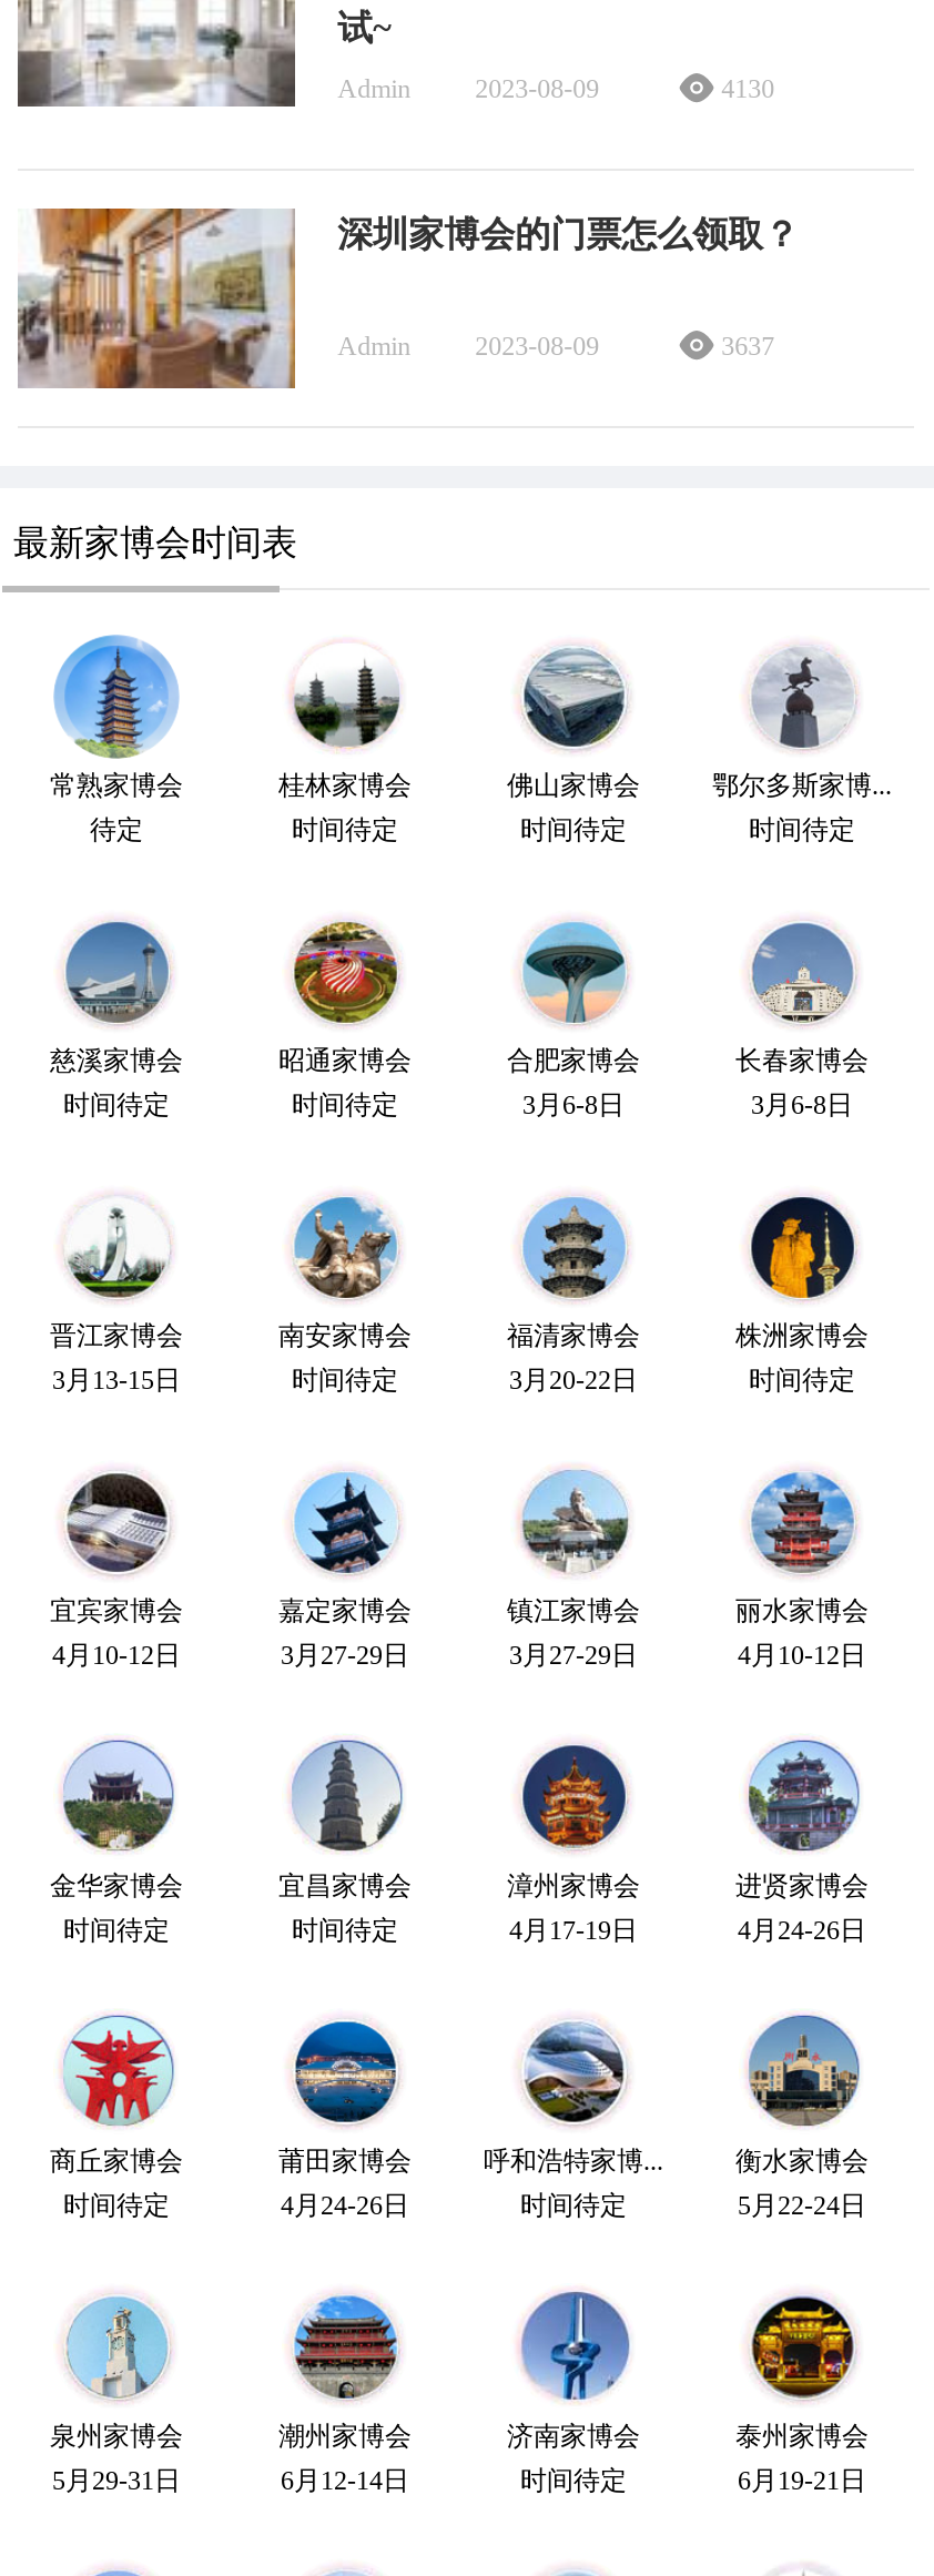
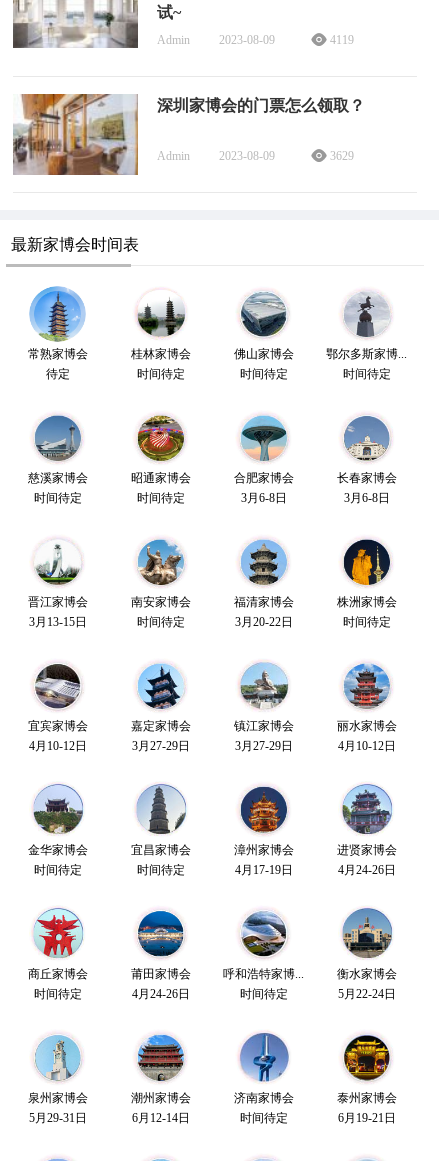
- 4130
+ 4119

- 3637
+ 3629
